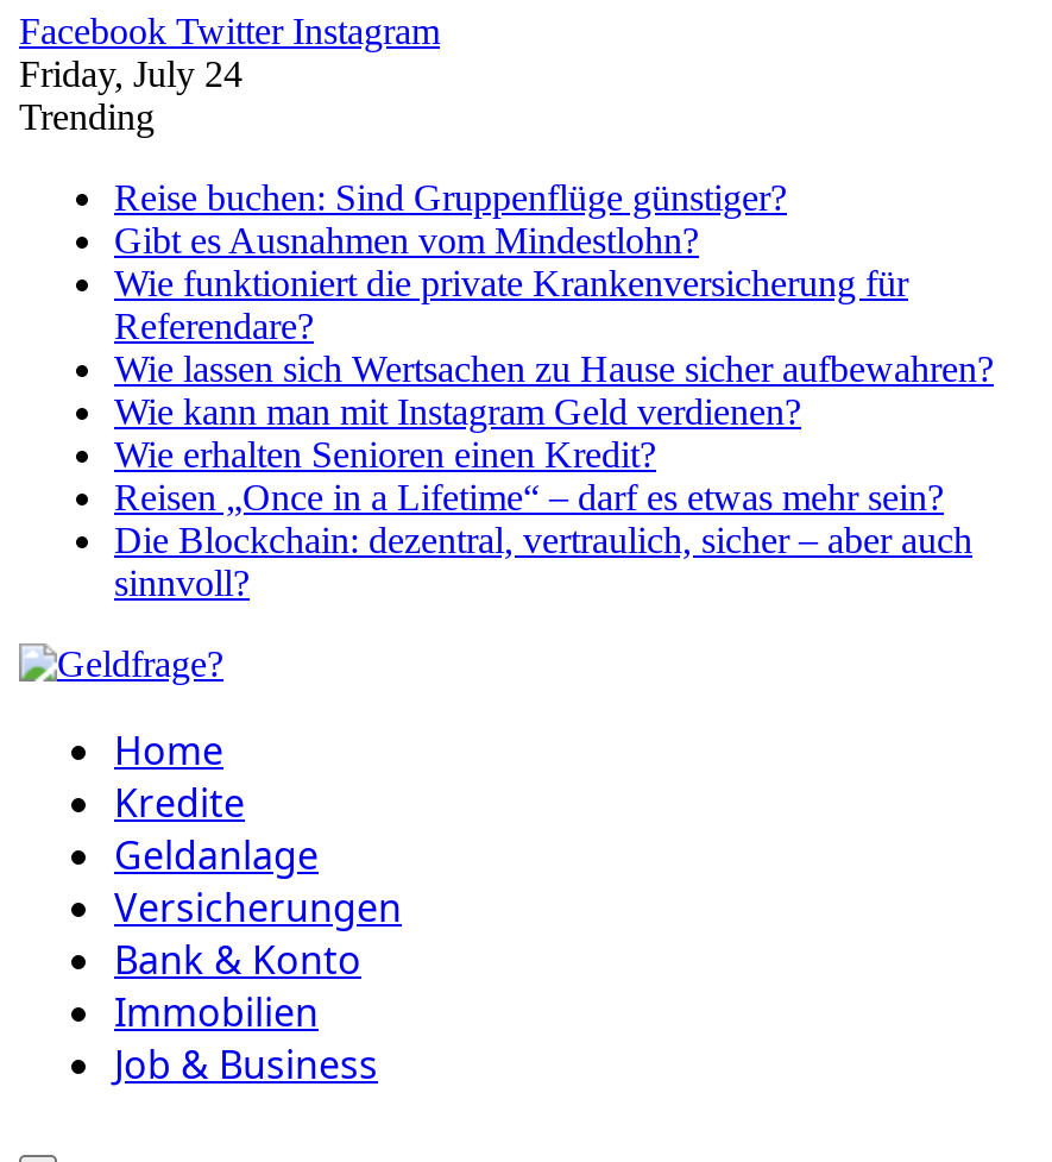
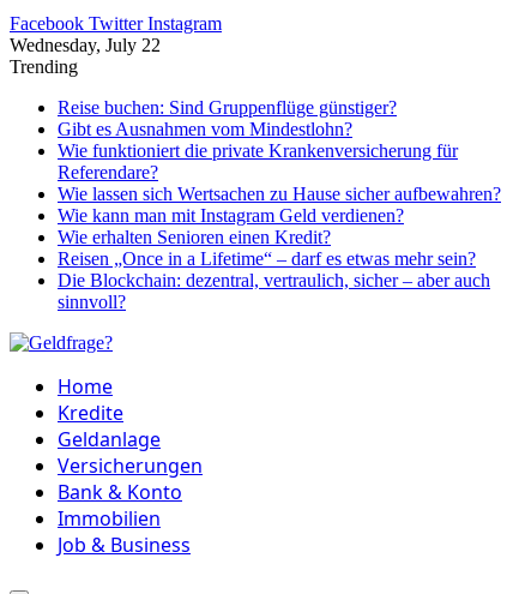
- Friday, July 24
+ Wednesday, July 22
